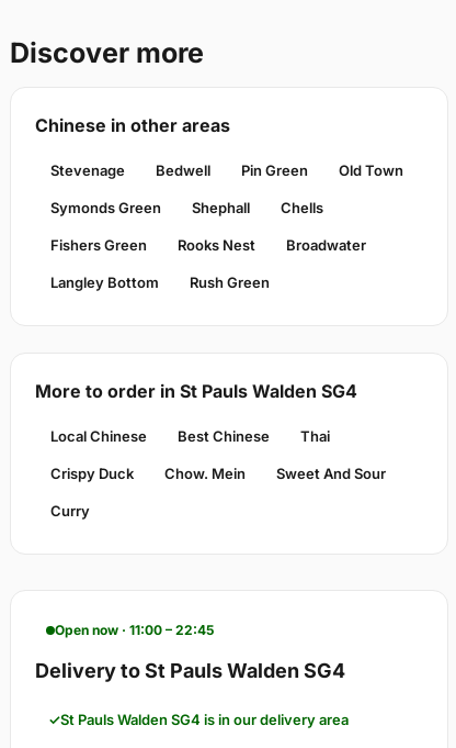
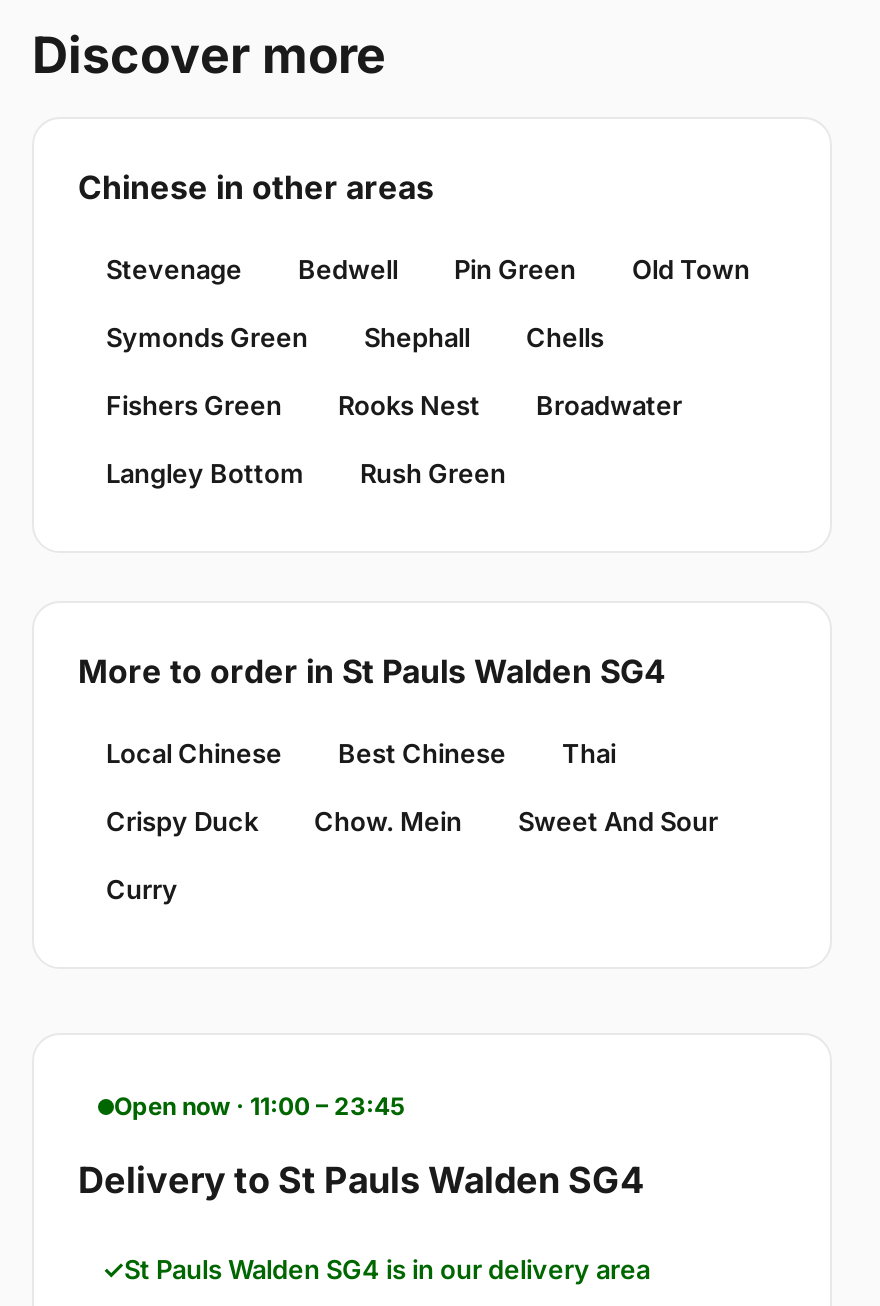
- Open now · 11:00 – 22:45
+ Open now · 11:00 – 23:45
